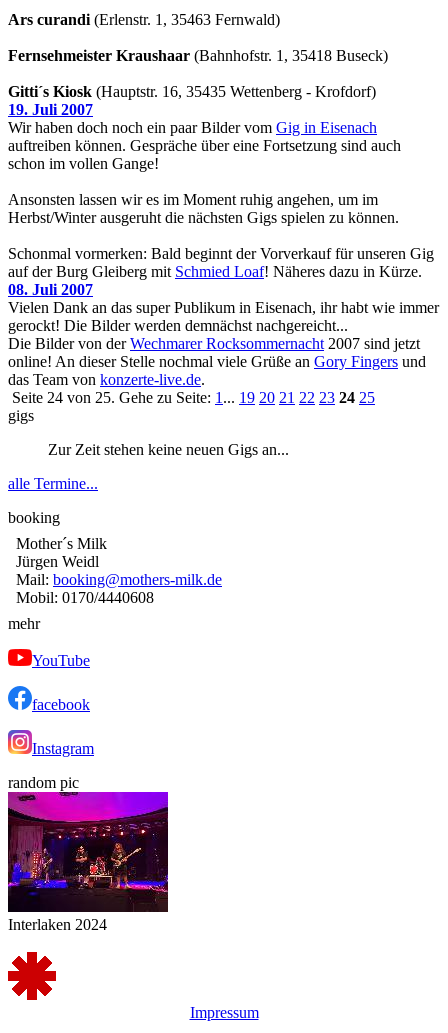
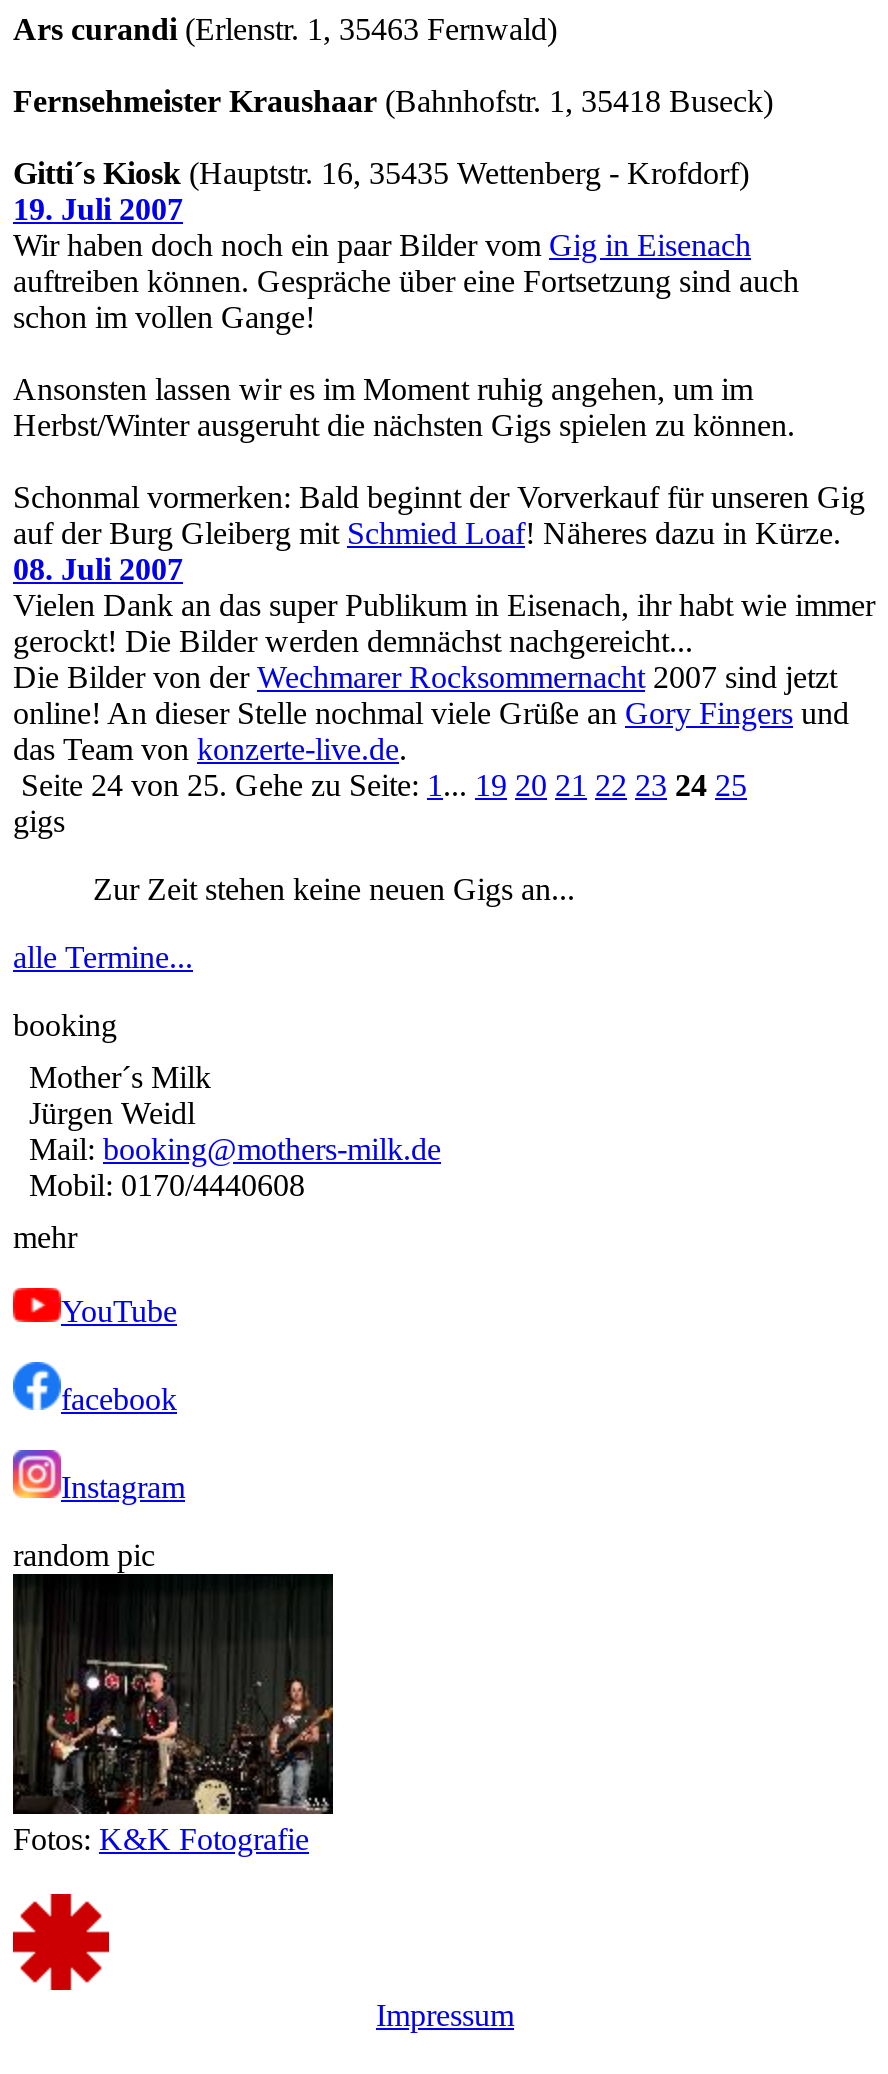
- [image]
- Interlaken 2024
+ [image]
+ Fotos: K&K Fotografie
